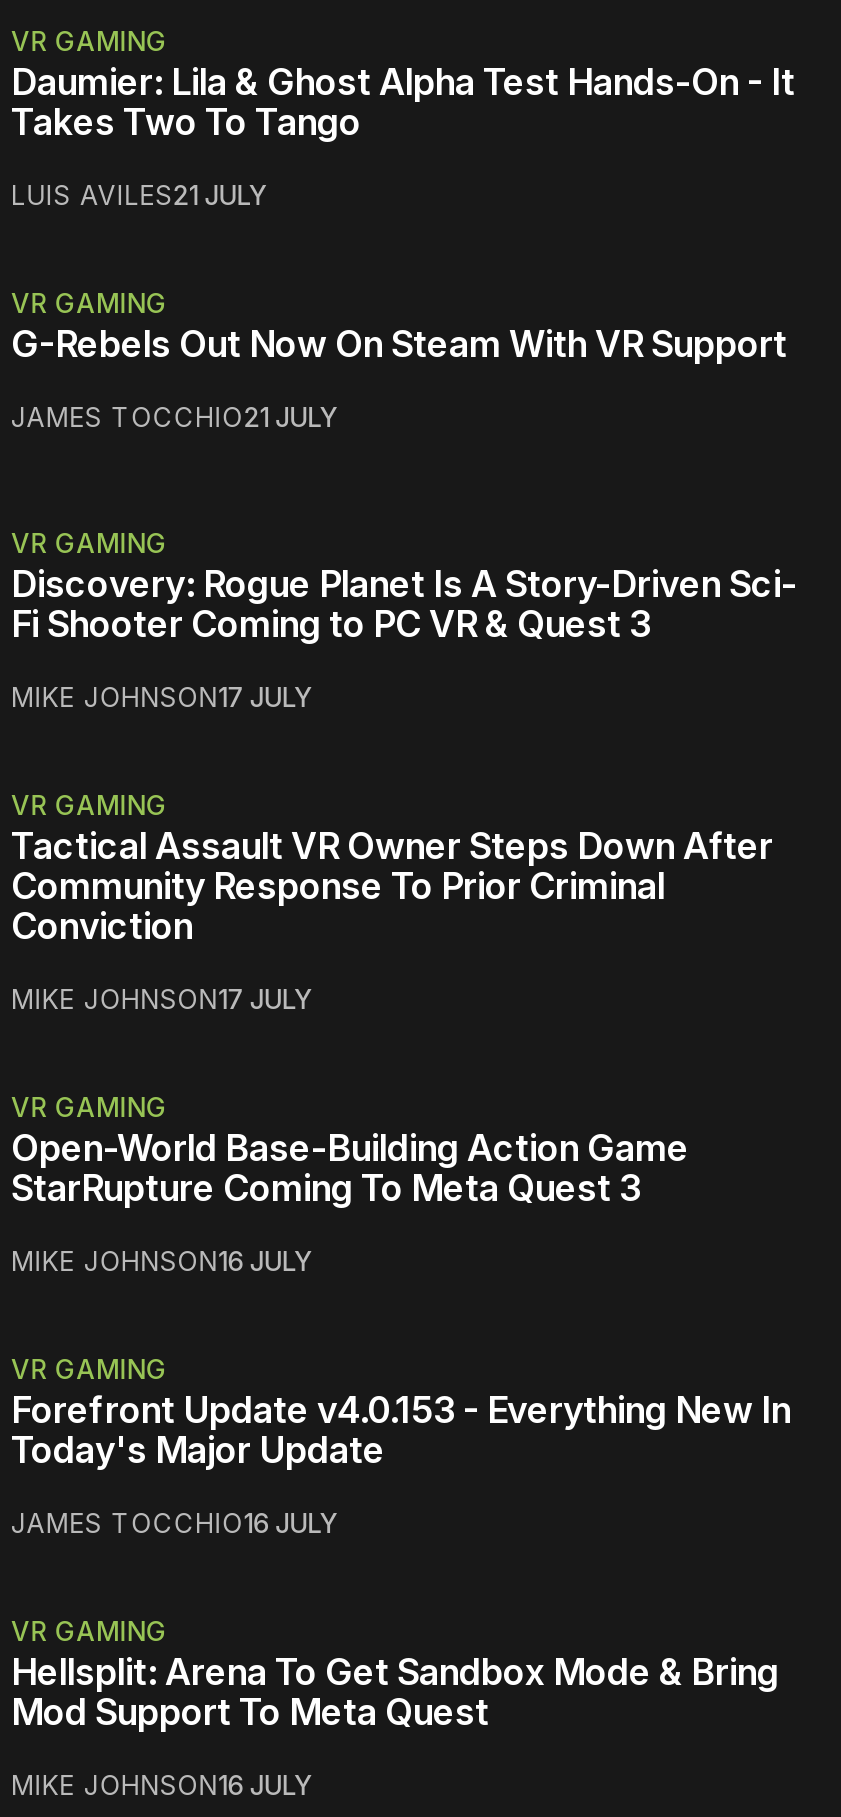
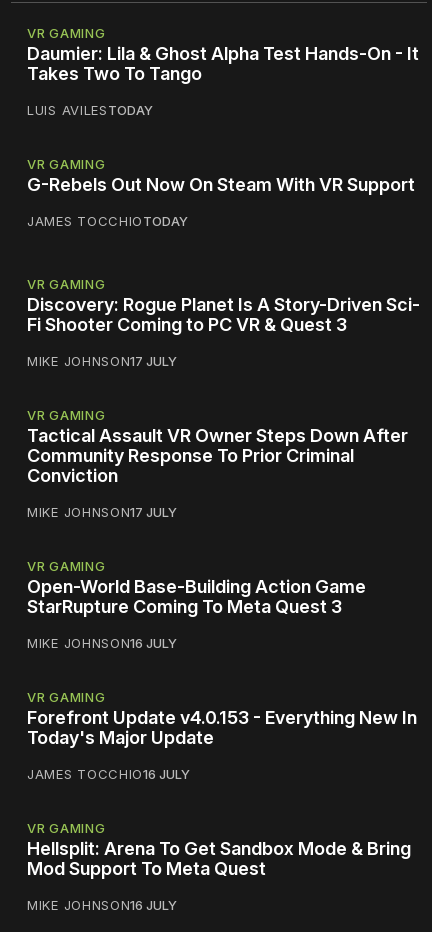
- LUIS AVILES21 JULY
+ LUIS AVILESTODAY

- JAMES TOCCHIO21 JULY
+ JAMES TOCCHIOTODAY
